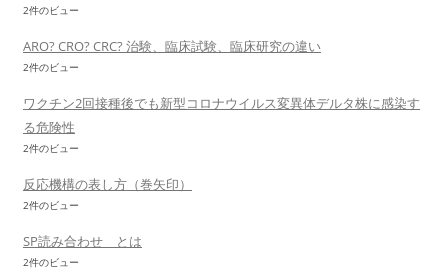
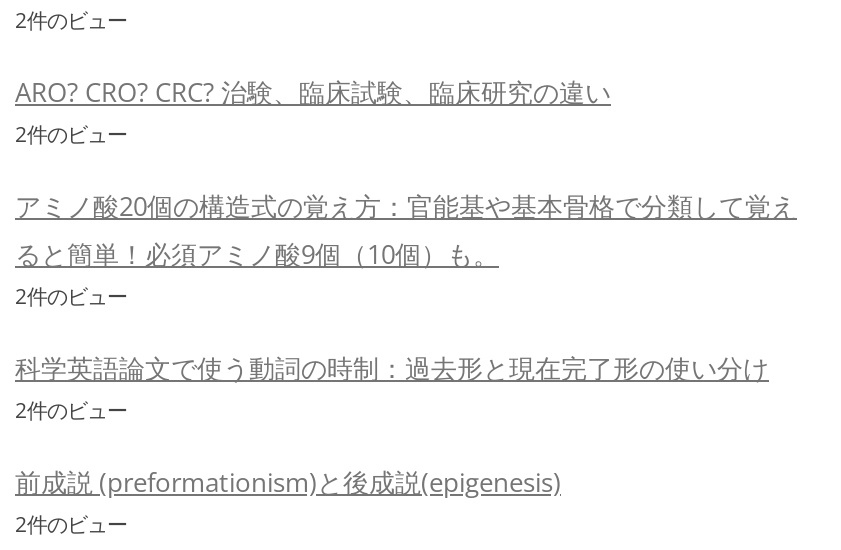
- ワクチン2回接種後でも新型コロナウイルス変異体デルタ株に感染す
- る危険性
+ アミノ酸20個の構造式の覚え方：官能基や基本骨格で分類して覚え
+ ると簡単！必須アミノ酸9個（10個）も。

- 反応機構の表し方（巻矢印）
+ 科学英語論文で使う動詞の時制：過去形と現在完了形の使い分け

- SP読み合わせ とは
+ 前成説 (preformationism)と後成説(epigenesis)
